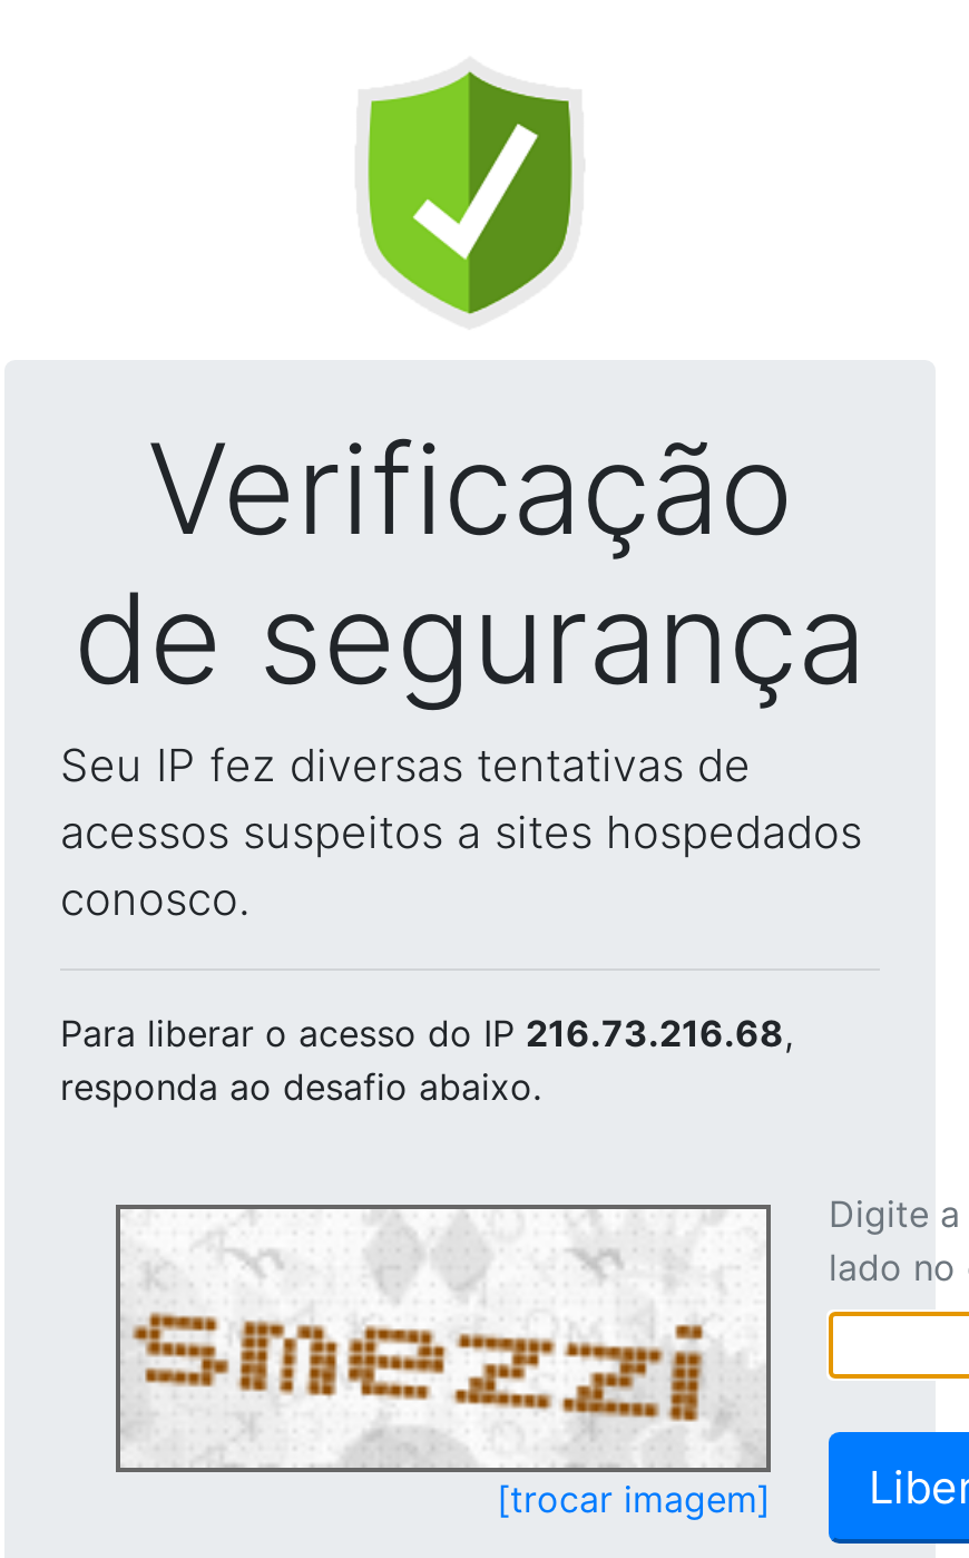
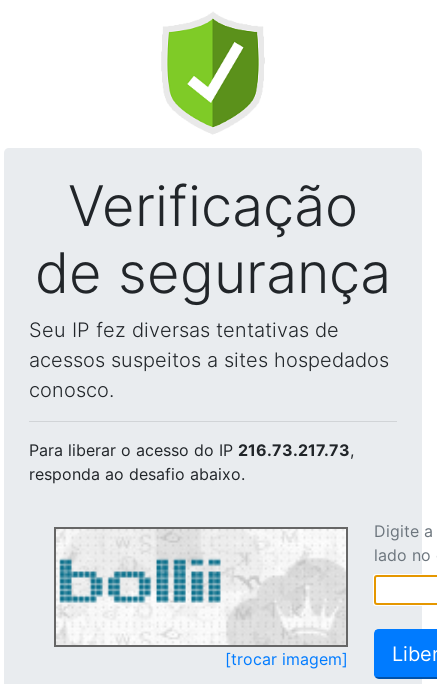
- Para liberar o acesso do IP 216.73.216.68,
+ Para liberar o acesso do IP 216.73.217.73,

- [image]
+ [image]
